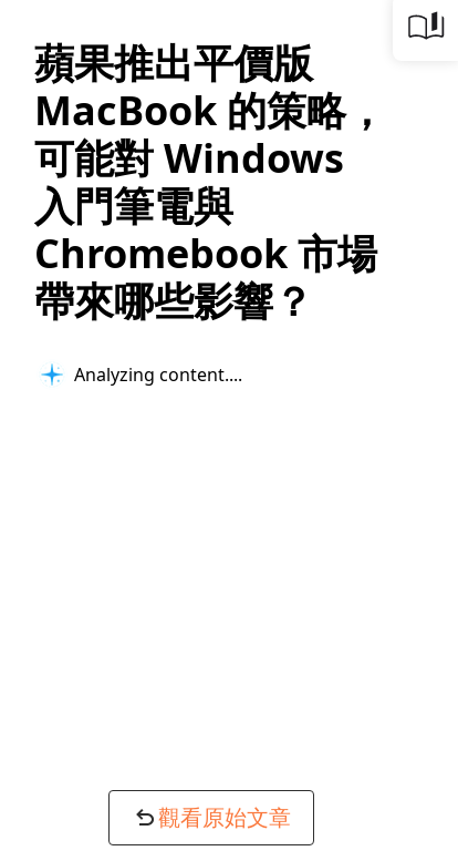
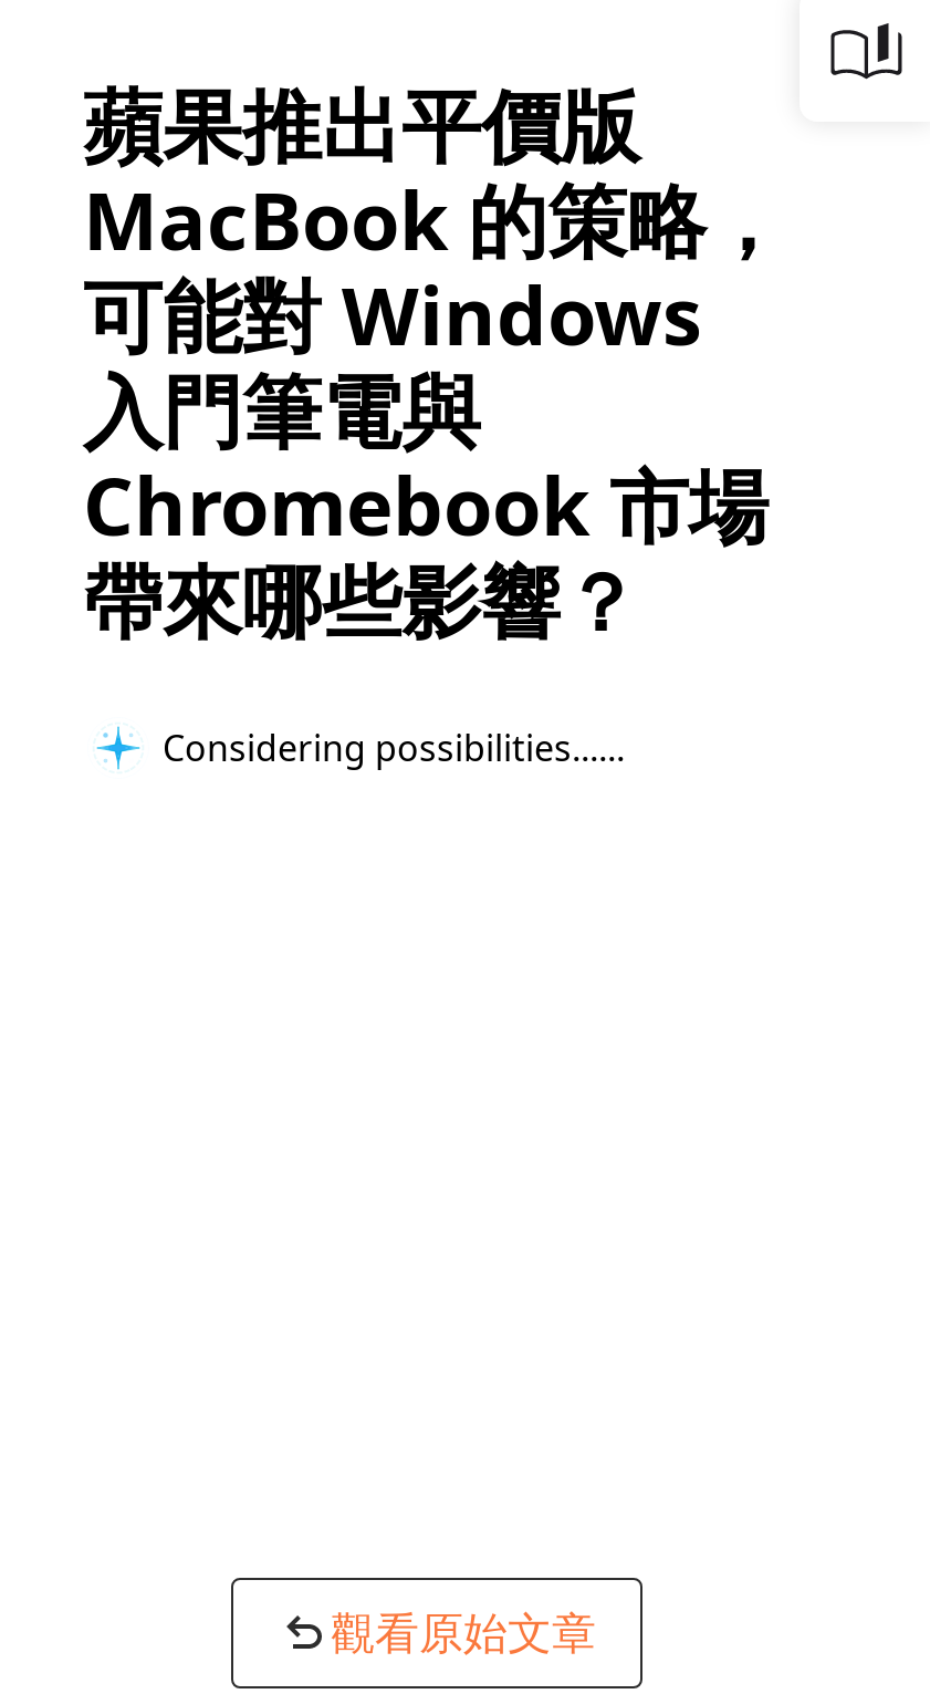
- Analyzing content...
+ Considering possibilities...
